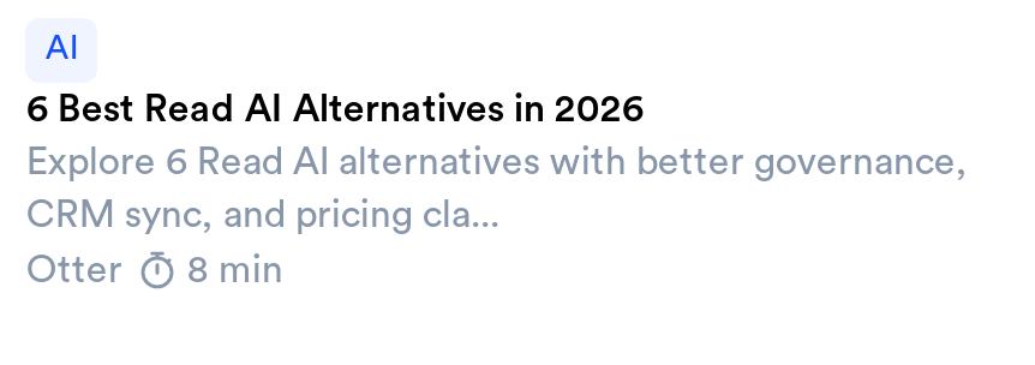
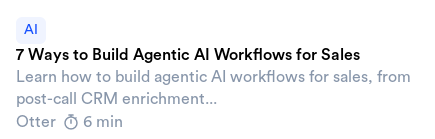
- 6 Best Read AI Alternatives in 2026
- Explore 6 Read AI alternatives with better governance,
- CRM sync, and pricing cla...
+ 7 Ways to Build Agentic AI Workflows for Sales
+ Learn how to build agentic AI workflows for sales, from
+ post-call CRM enrichment...

- Otter 8 min
+ Otter 6 min
